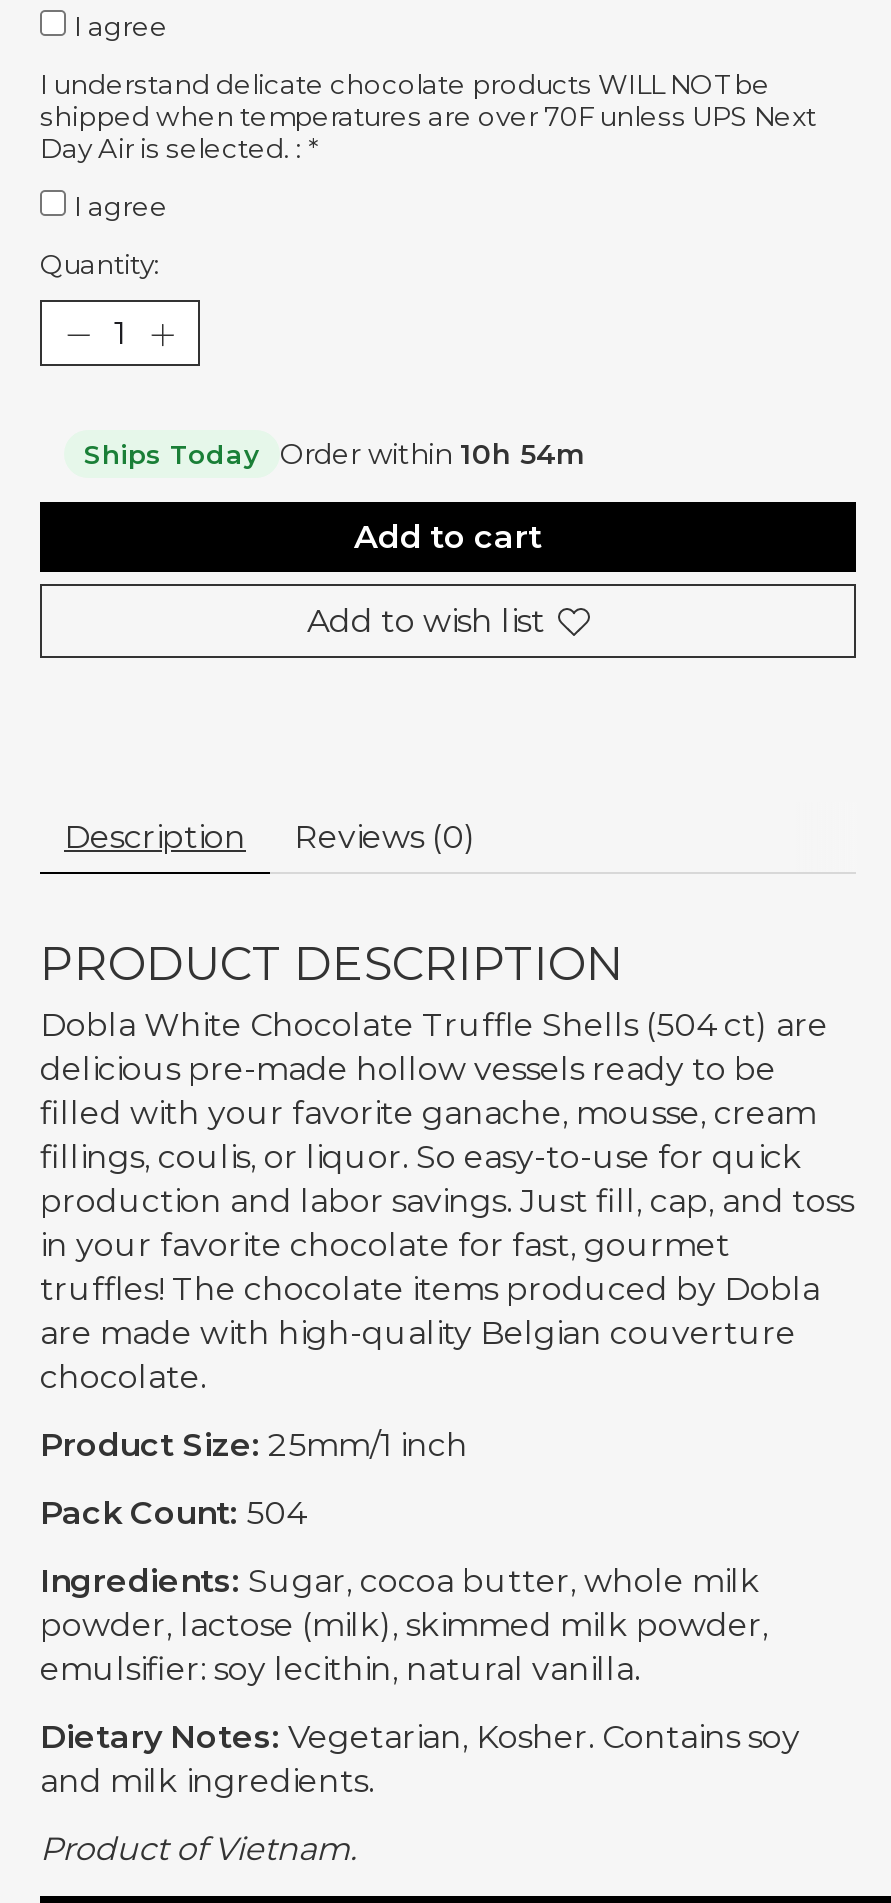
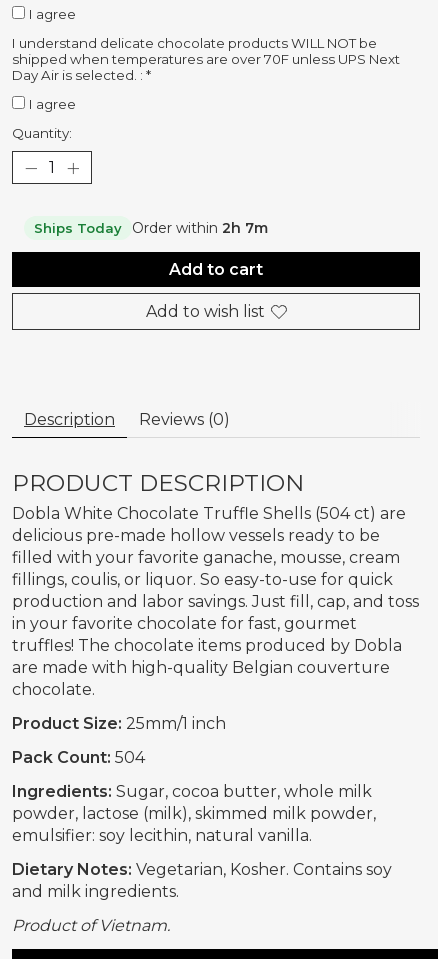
- Order within 10h 54m
+ Order within 2h 7m
